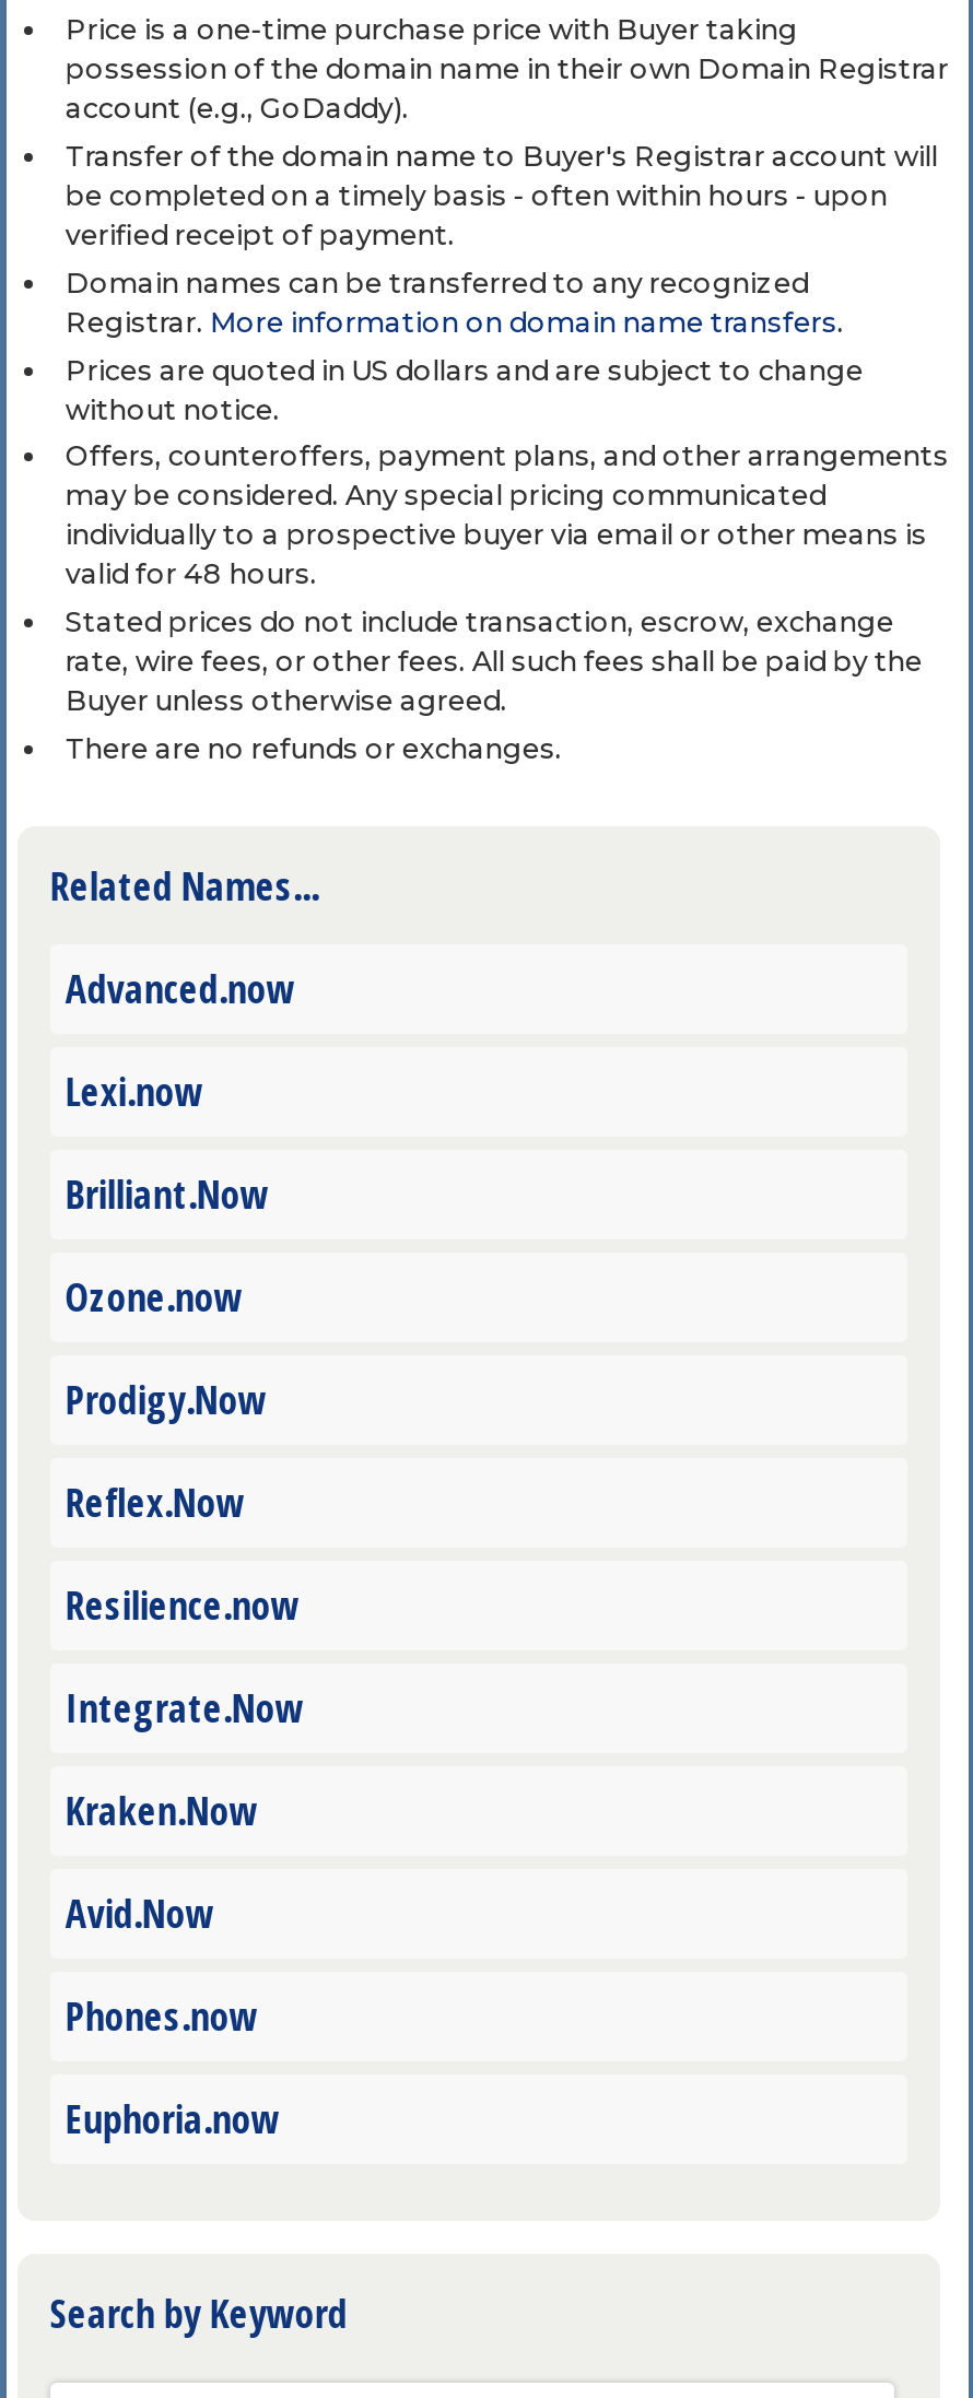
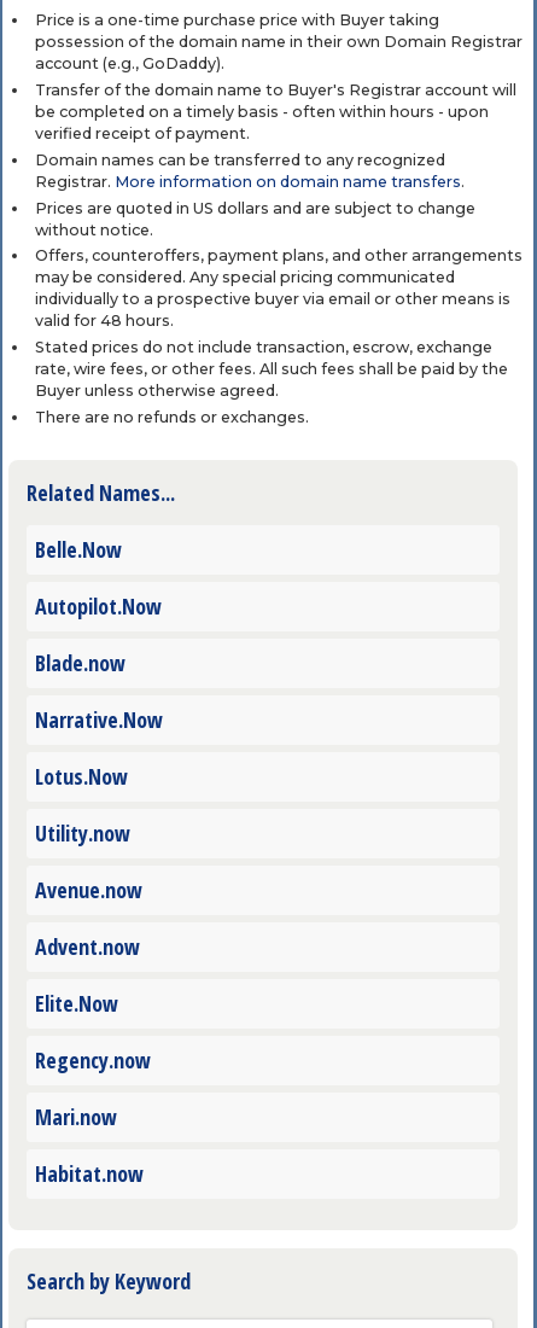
- Advanced.now
+ Belle.Now

- Lexi.now
+ Autopilot.Now

- Brilliant.Now
+ Blade.now

- Ozone.now
+ Narrative.Now

- Prodigy.Now
+ Lotus.Now

- Reflex.Now
+ Utility.now

- Resilience.now
+ Avenue.now

- Integrate.Now
+ Advent.now

- Kraken.Now
+ Elite.Now

- Avid.Now
+ Regency.now

- Phones.now
+ Mari.now

- Euphoria.now
+ Habitat.now
